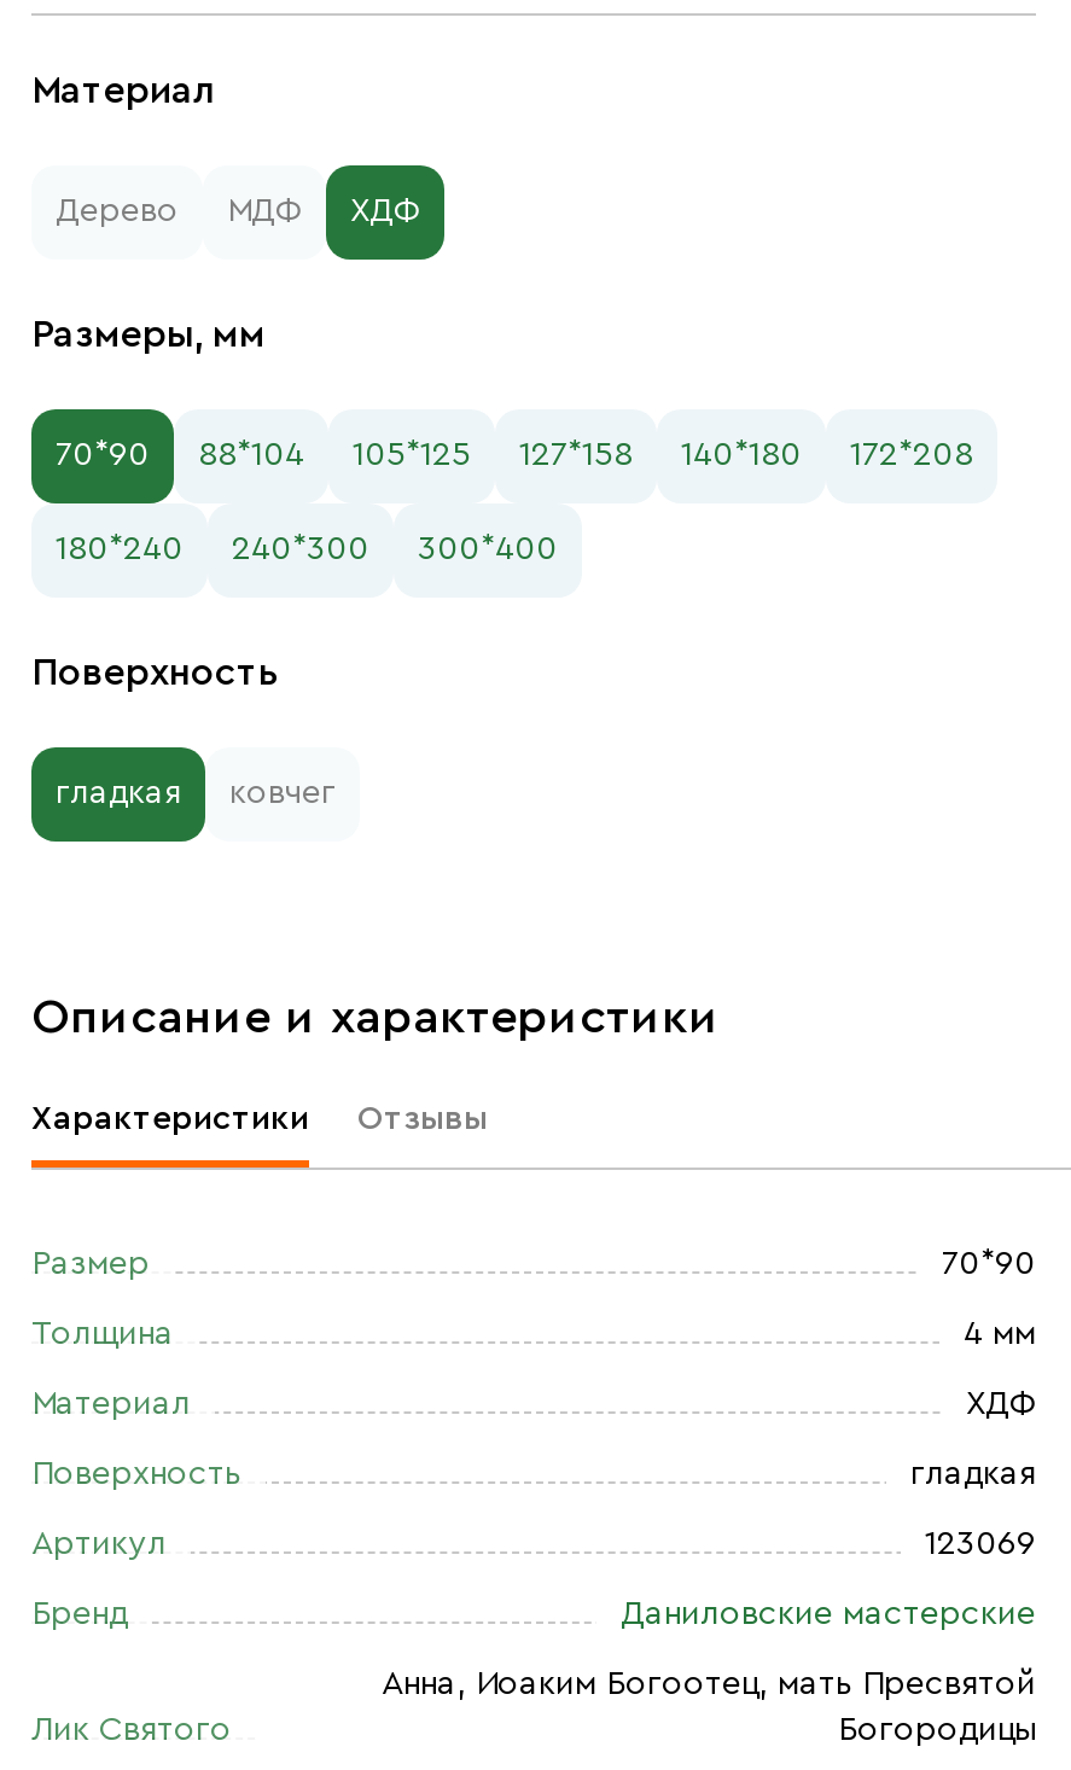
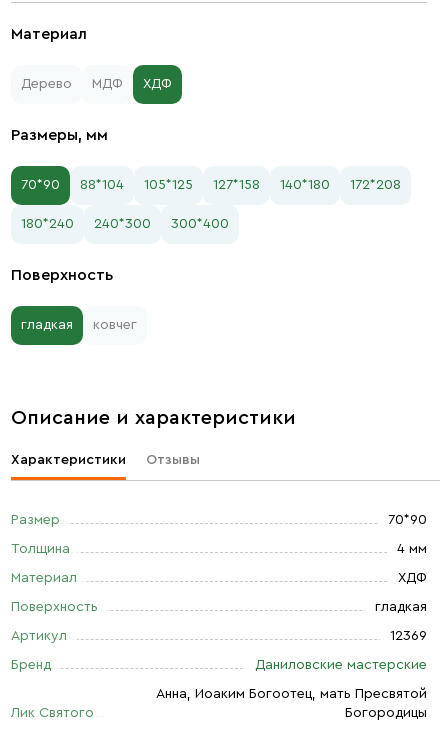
- 123069
+ 12369
